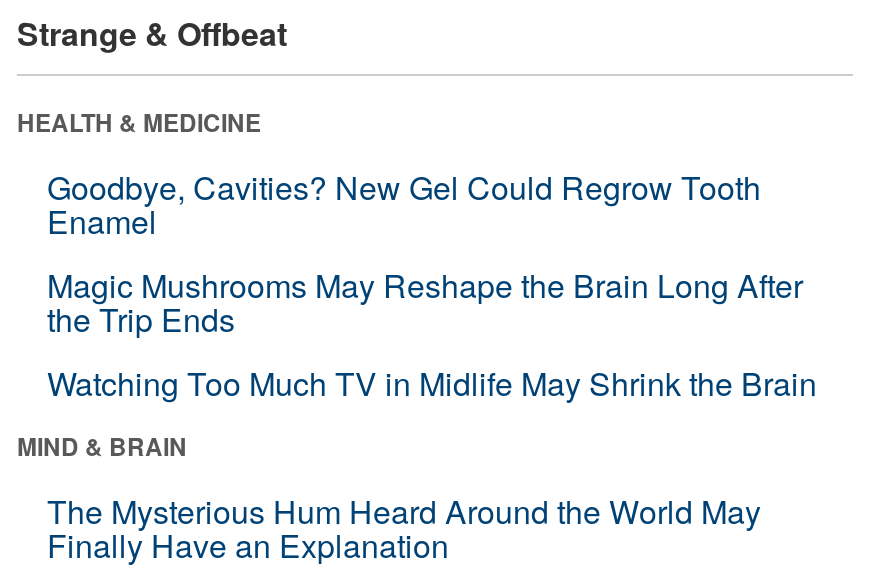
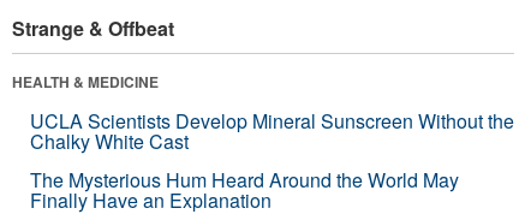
- Goodbye, Cavities? New Gel Could Regrow Tooth
- Enamel
- Magic Mushrooms May Reshape the Brain Long After
- the Trip Ends
- Watching Too Much TV in Midlife May Shrink the Brain
- MIND & BRAIN
+ UCLA Scientists Develop Mineral Sunscreen Without the
+ Chalky White Cast
